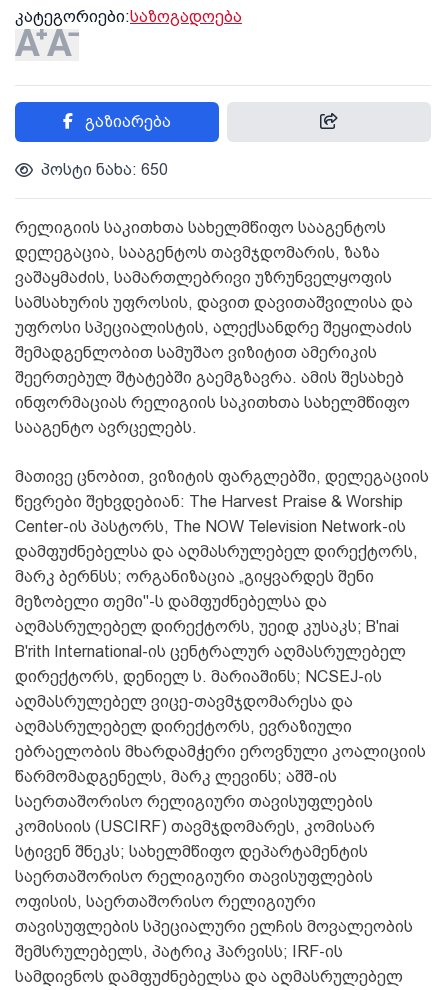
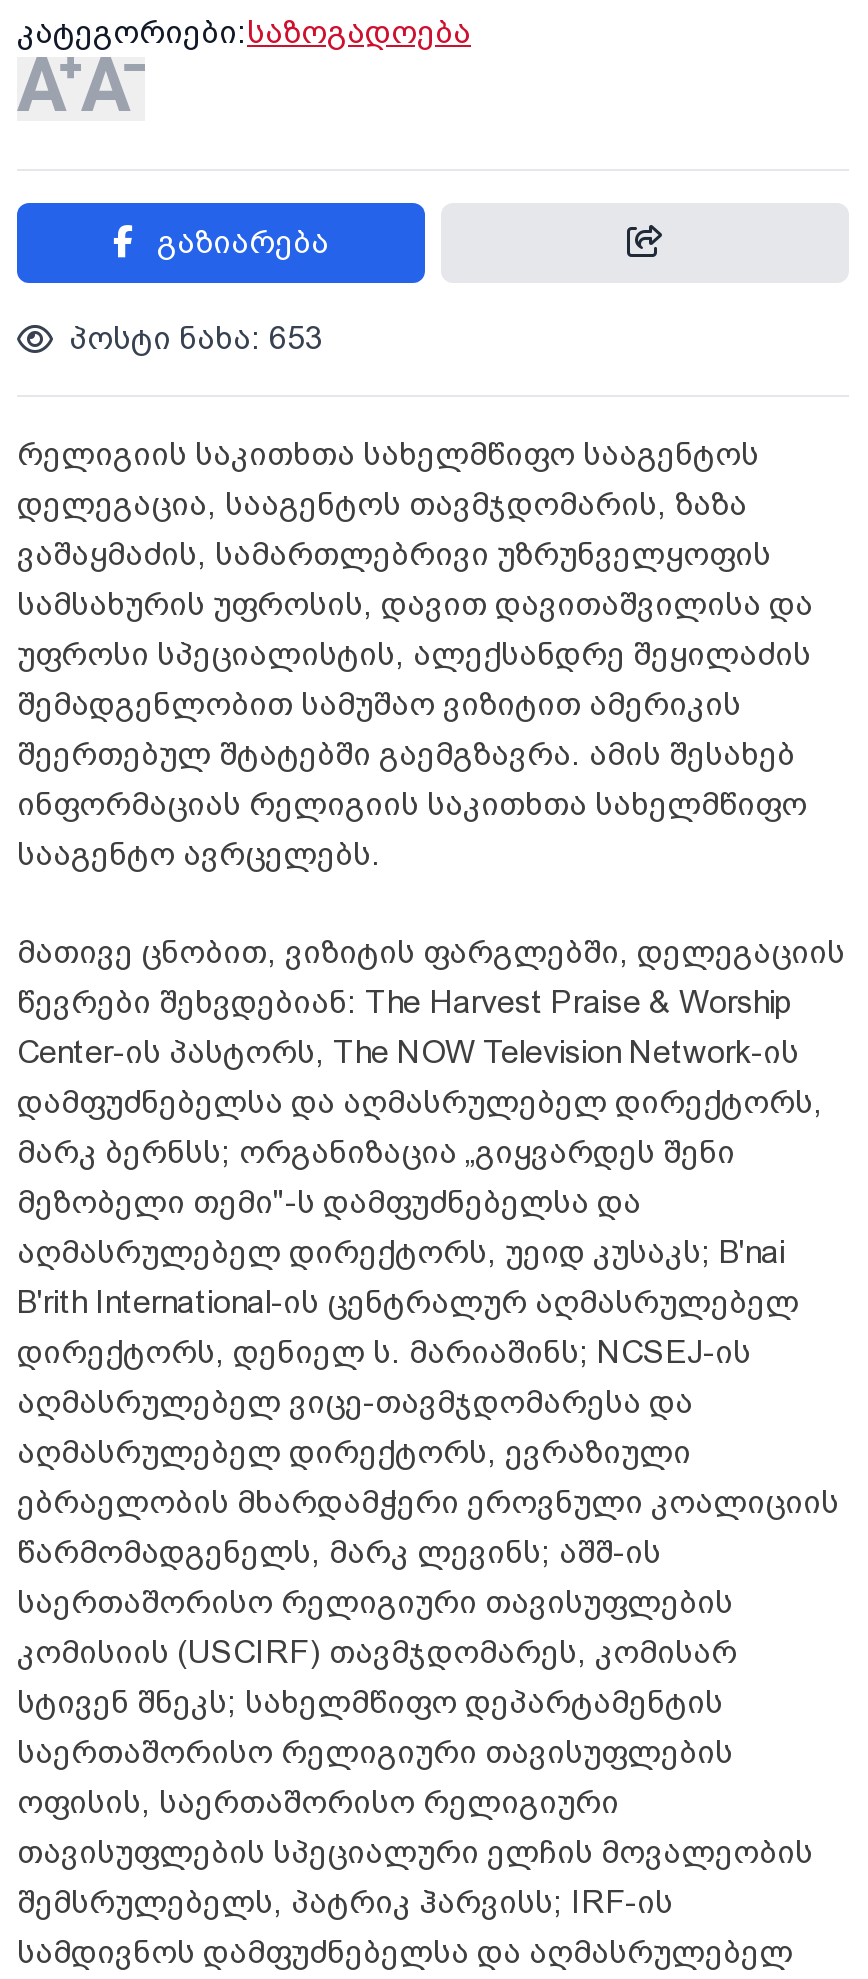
- პოსტი ნახა: 650
+ პოსტი ნახა: 653
